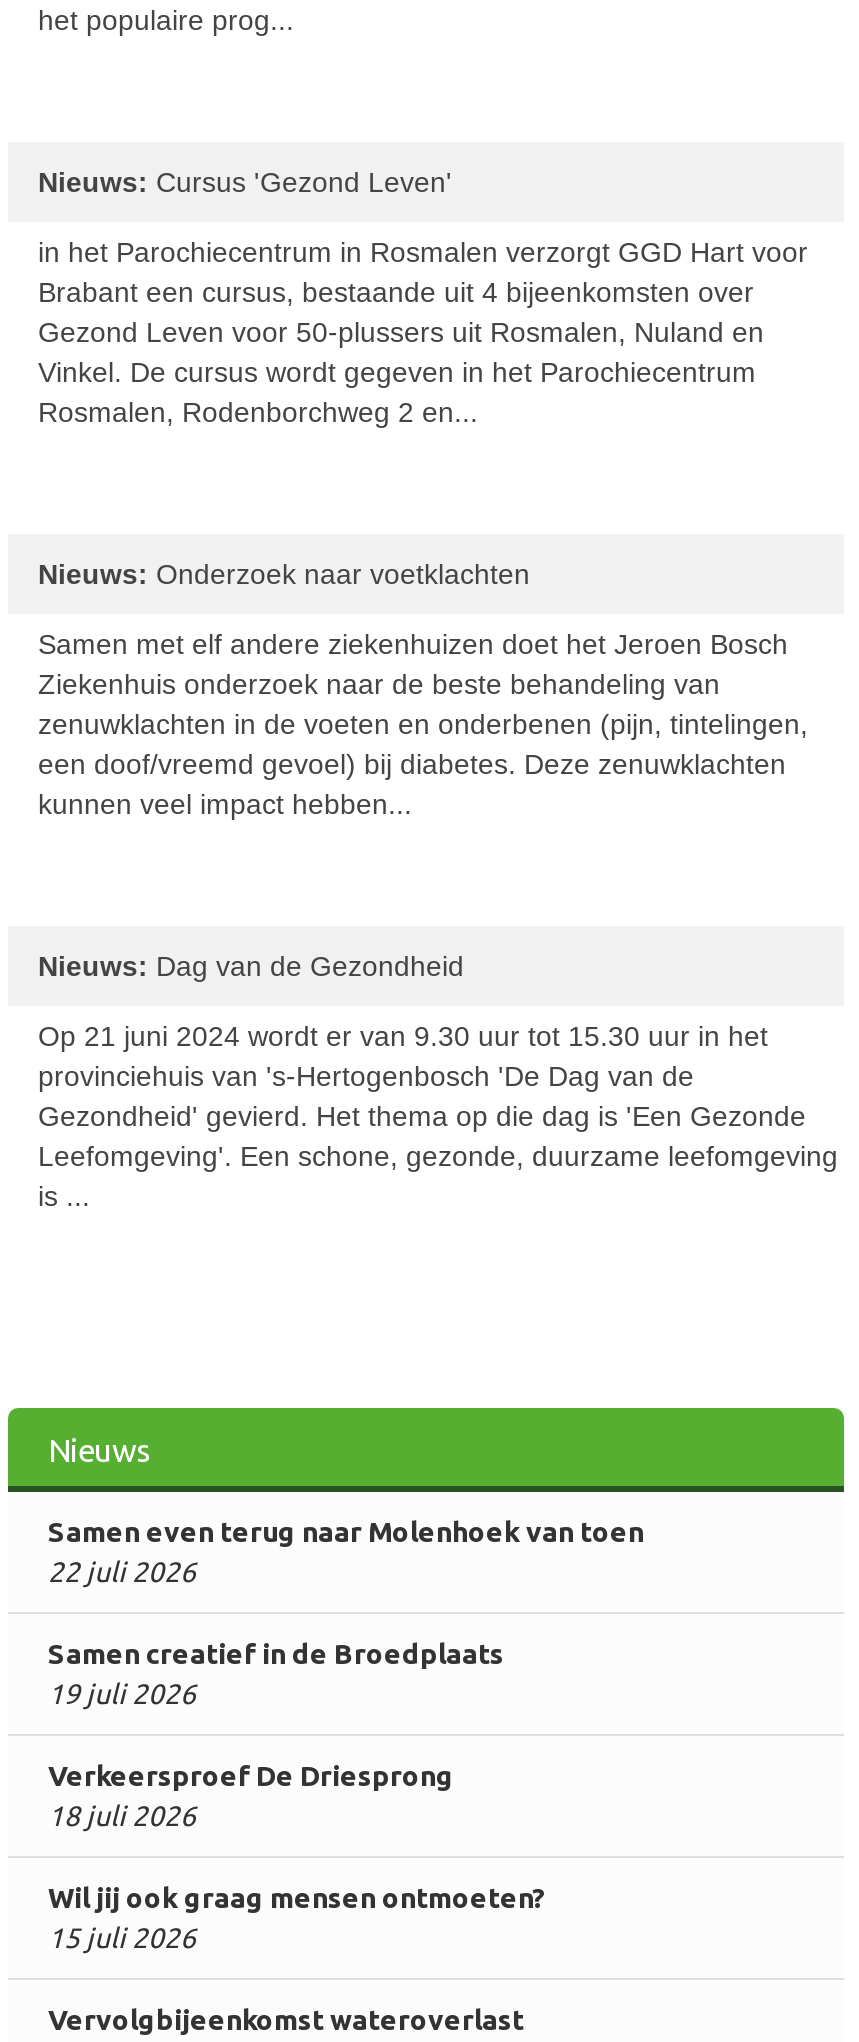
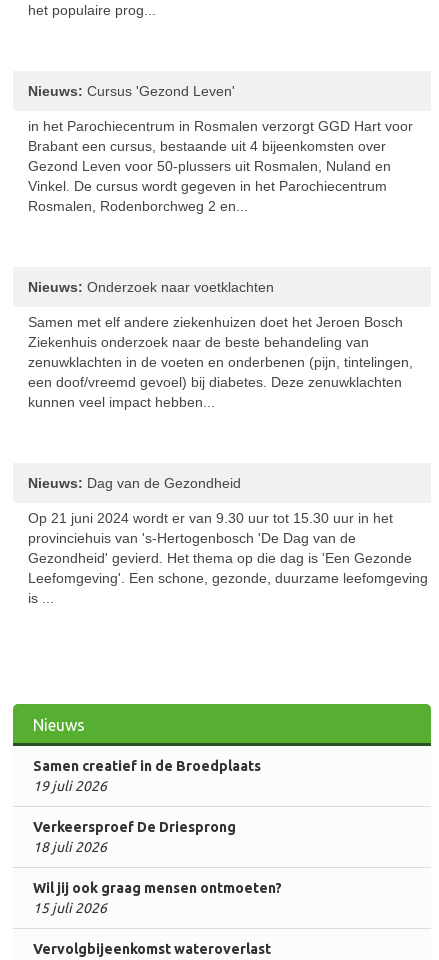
- Samen even terug naar Molenhoek van toen
- 22 juli 2026
